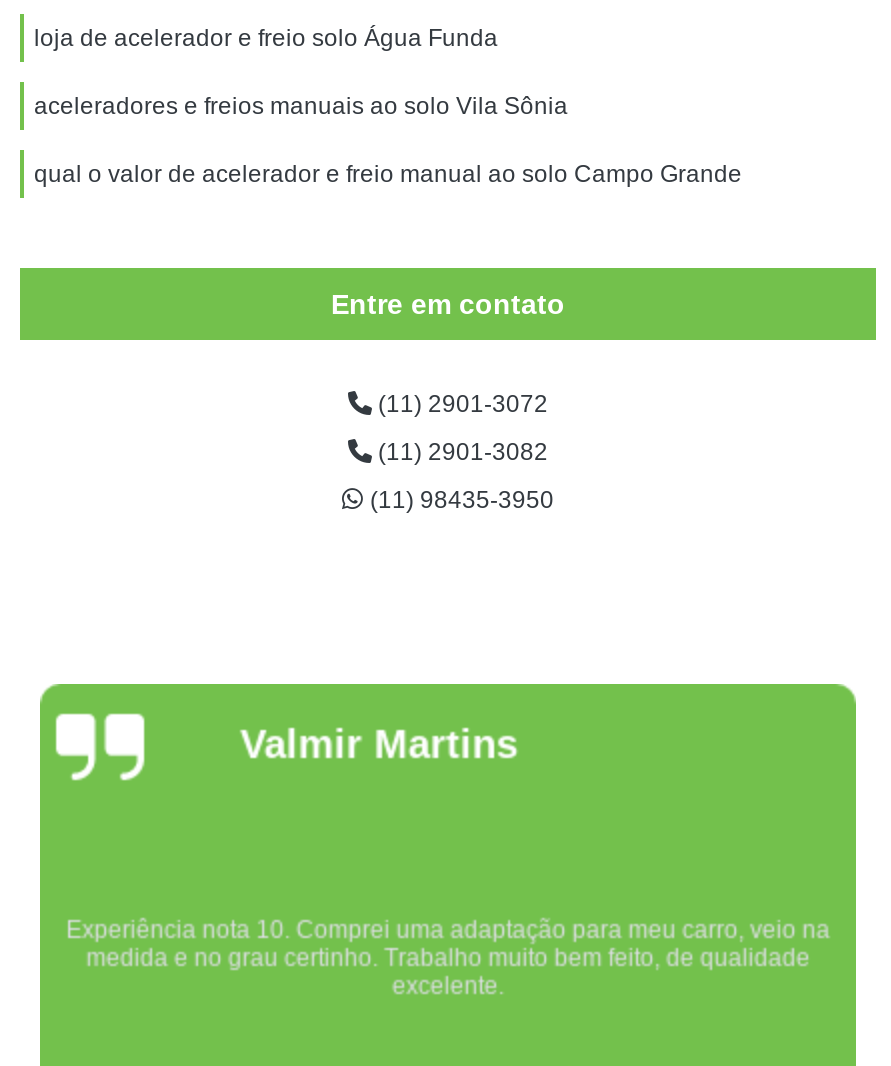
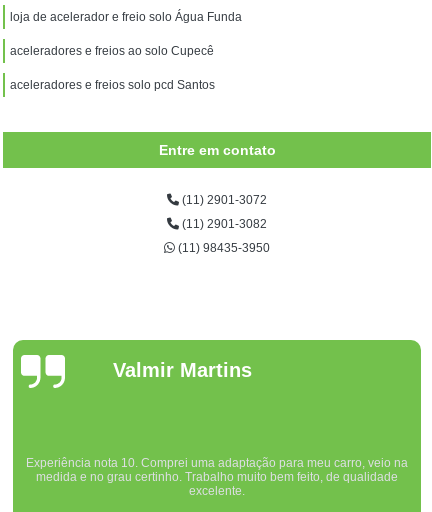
- aceleradores e freios manuais ao solo Vila Sônia
+ aceleradores e freios ao solo Cupecê

- qual o valor de acelerador e freio manual ao solo Campo Grande
+ aceleradores e freios solo pcd Santos
